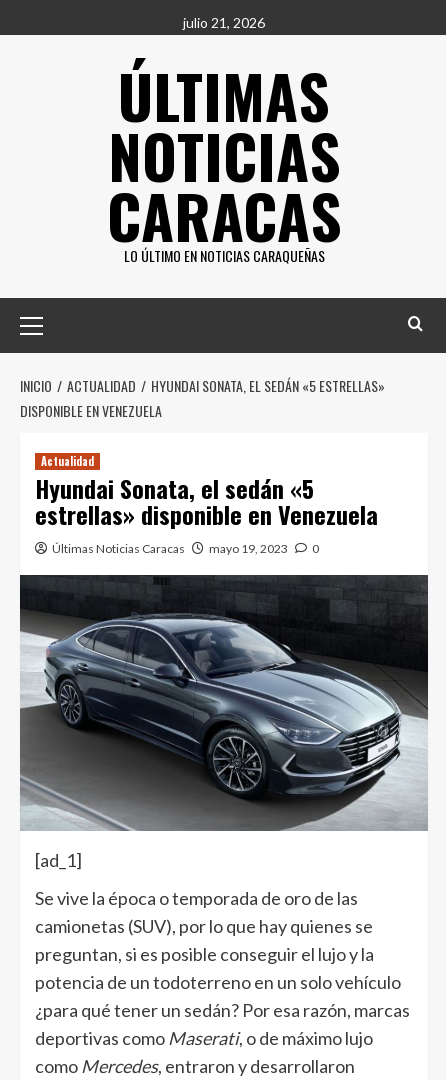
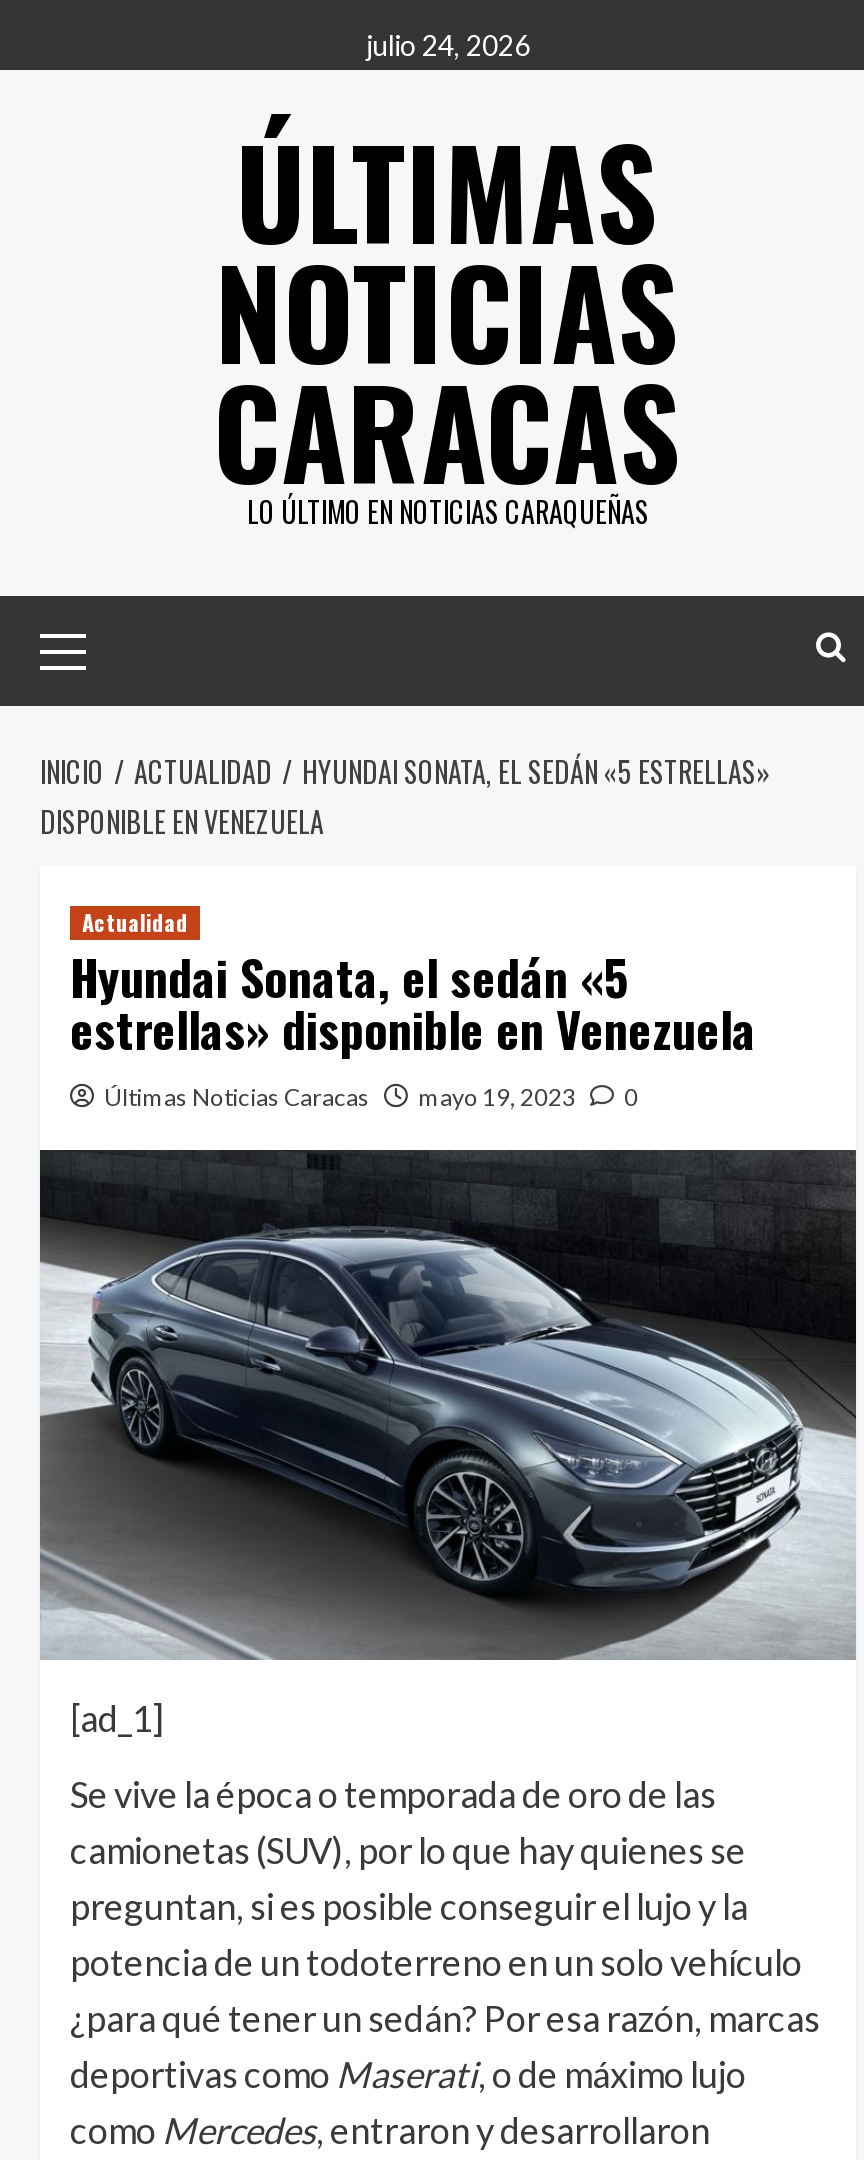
- julio 21, 2026
+ julio 24, 2026
